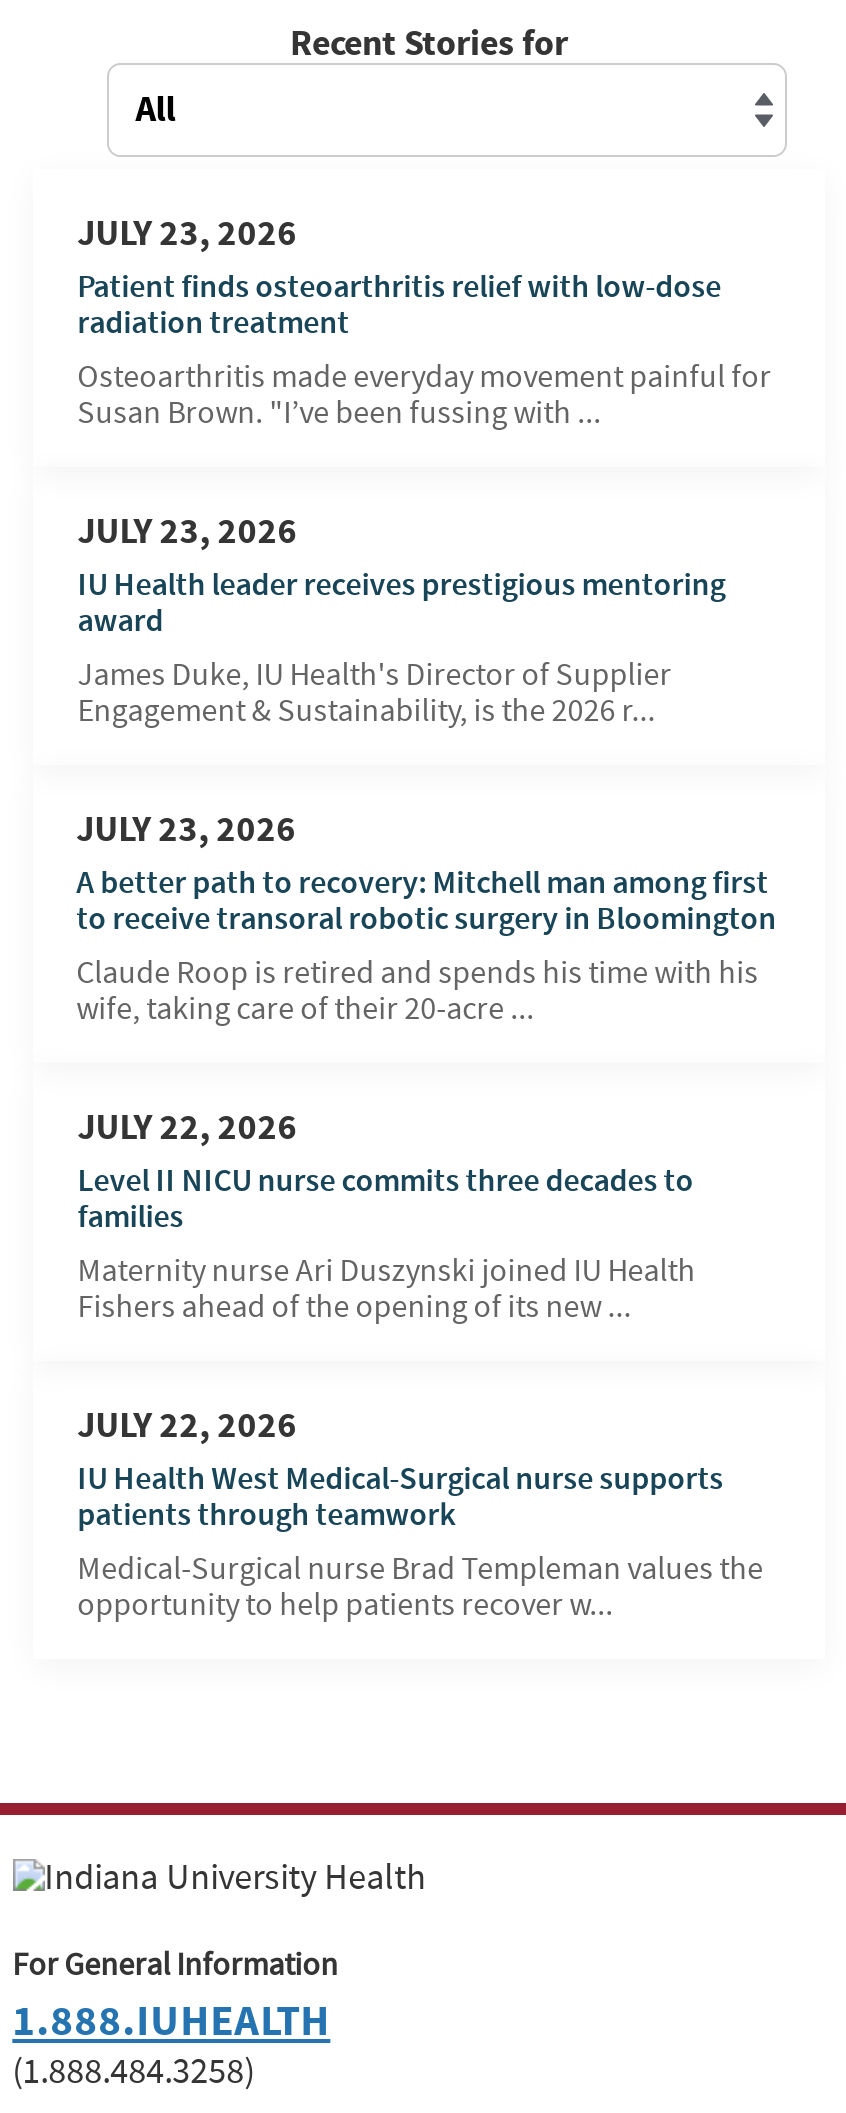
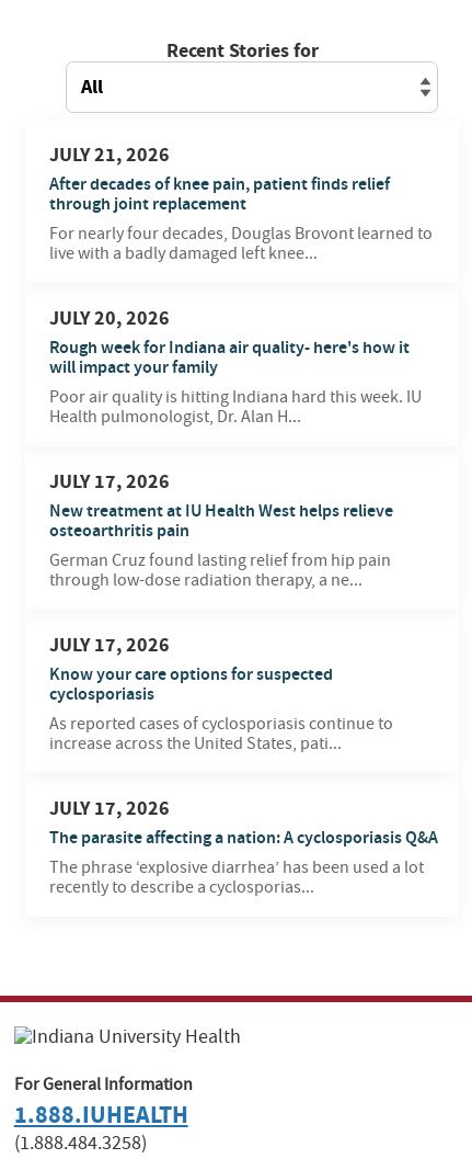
- JULY 23, 2026
- Patient finds osteoarthritis relief with low-dose
- radiation treatment
- Osteoarthritis made everyday movement painful for
- Susan Brown. "I’ve been fussing with ...
+ JULY 21, 2026
+ After decades of knee pain, patient finds relief
+ through joint replacement
+ For nearly four decades, Douglas Brovont learned to
+ live with a badly damaged left knee...

- JULY 23, 2026
- IU Health leader receives prestigious mentoring
- award
- James Duke, IU Health's Director of Supplier
- Engagement & Sustainability, is the 2026 r...
+ JULY 20, 2026
+ Rough week for Indiana air quality- here's how it
+ will impact your family
+ Poor air quality is hitting Indiana hard this week. IU
+ Health pulmonologist, Dr. Alan H...

- JULY 23, 2026
- A better path to recovery: Mitchell man among first
- to receive transoral robotic surgery in Bloomington
- Claude Roop is retired and spends his time with his
- wife, taking care of their 20-acre ...
+ JULY 17, 2026
+ New treatment at IU Health West helps relieve
+ osteoarthritis pain
+ German Cruz found lasting relief from hip pain
+ through low-dose radiation therapy, a ne...

- JULY 22, 2026
- Level II NICU nurse commits three decades to
- families
- Maternity nurse Ari Duszynski joined IU Health
- Fishers ahead of the opening of its new ...
+ JULY 17, 2026
+ Know your care options for suspected
+ cyclosporiasis
+ As reported cases of cyclosporiasis continue to
+ increase across the United States, pati...

- JULY 22, 2026
- IU Health West Medical-Surgical nurse supports
- patients through teamwork
- Medical-Surgical nurse Brad Templeman values the
- opportunity to help patients recover w...
+ JULY 17, 2026
+ The parasite affecting a nation: A cyclosporiasis Q&A
+ The phrase ‘explosive diarrhea’ has been used a lot
+ recently to describe a cyclosporias...
